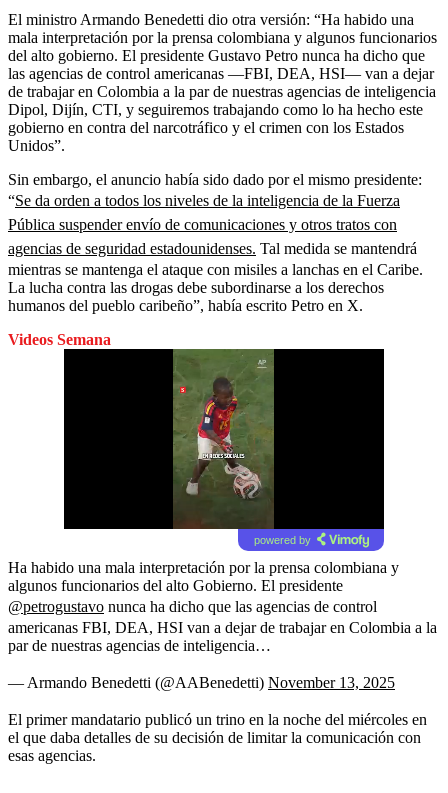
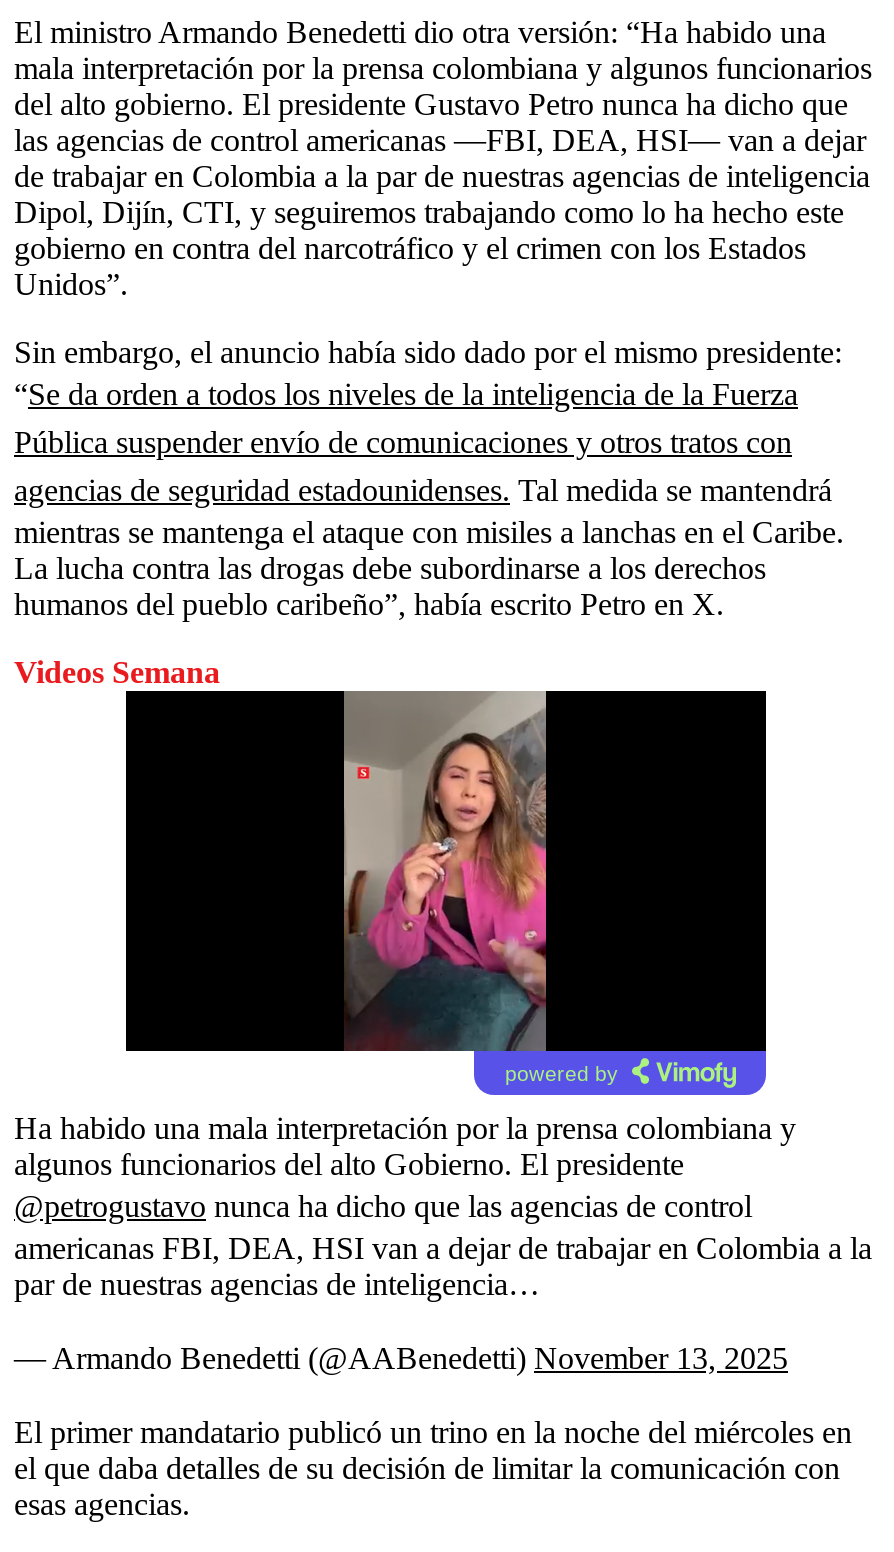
- [image]
+ [image]
